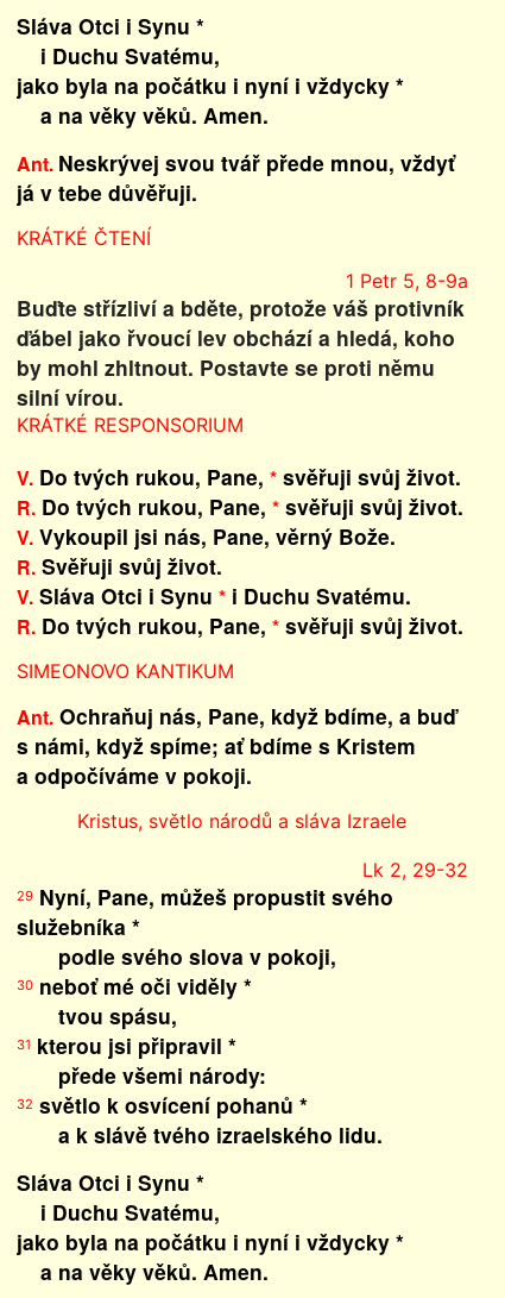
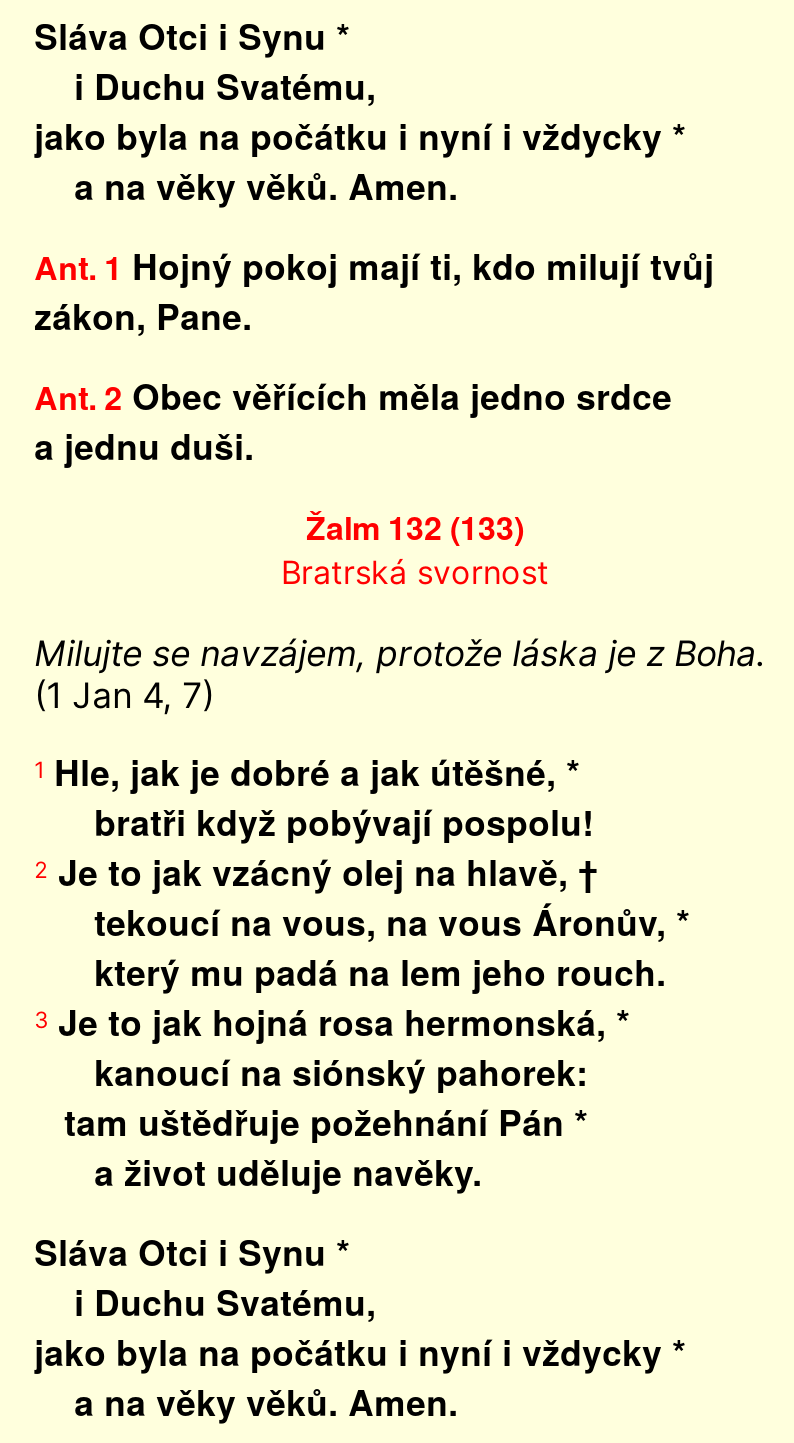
- Ant. Neskrývej svou tvář přede mnou, vždyť
- já v tebe důvěřuji.
- KRÁTKÉ ČTENÍ
- 1 Petr 5, 8-9a
- Buďte střízliví a bděte, protože váš protivník
- ďábel jako řvoucí lev obchází a hledá, koho
- by mohl zhltnout. Postavte se proti němu
- silní vírou.
- KRÁTKÉ RESPONSORIUM
- V. Do tvých rukou, Pane, * svěřuji svůj život.
- R. Do tvých rukou, Pane, * svěřuji svůj život.
- V. Vykoupil jsi nás, Pane, věrný Bože.
- R. Svěřuji svůj život.
- V. Sláva Otci i Synu * i Duchu Svatému.
- R. Do tvých rukou, Pane, * svěřuji svůj život.
- SIMEONOVO KANTIKUM
- Ant. Ochraňuj nás, Pane, když bdíme, a buď
- s námi, když spíme; ať bdíme s Kristem
- a odpočíváme v pokoji.
- Kristus, světlo národů a sláva Izraele
- Lk 2, 29-32
- 29 Nyní, Pane, můžeš propustit svého
- služebníka *
- podle svého slova v pokoji,
- 30 neboť mé oči viděly *
- tvou spásu,
- 31 kterou jsi připravil *
- přede všemi národy:
- 32 světlo k osvícení pohanů *
- a k slávě tvého izraelského lidu.
+ Ant. 1 Hojný pokoj mají ti, kdo milují tvůj
+ zákon, Pane.
+ Ant. 2 Obec věřících měla jedno srdce
+ a jednu duši.
+ Žalm 132 (133)
+ Bratrská svornost
+ Milujte se navzájem, protože láska je z Boha.
+ (1 Jan 4, 7)
+ 1 Hle, jak je dobré a jak útěšné, *
+ bratři když pobývají pospolu!
+ 2 Je to jak vzácný olej na hlavě, †
+ tekoucí na vous, na vous Áronův, *
+ který mu padá na lem jeho rouch.
+ 3 Je to jak hojná rosa hermonská, *
+ kanoucí na siónský pahorek:
+ tam uštědřuje požehnání Pán *
+ a život uděluje navěky.
